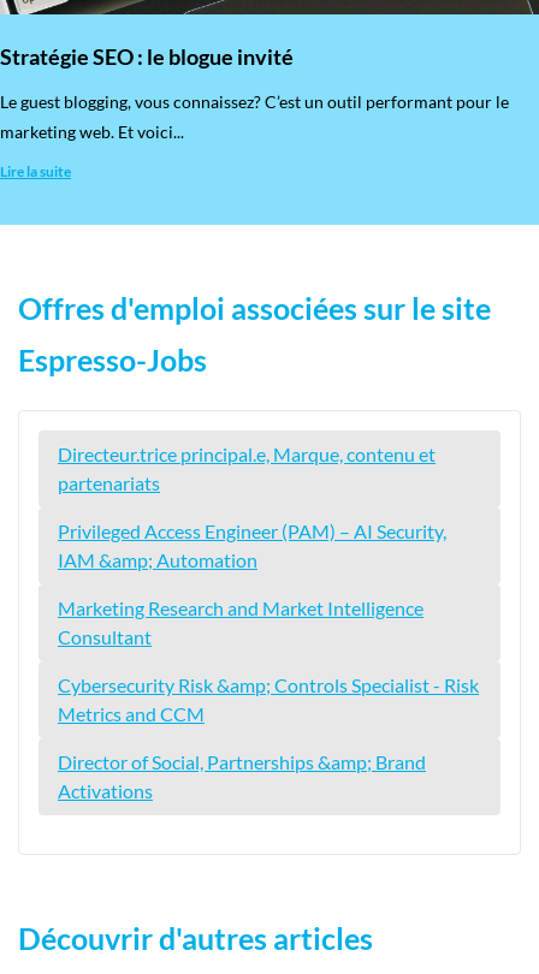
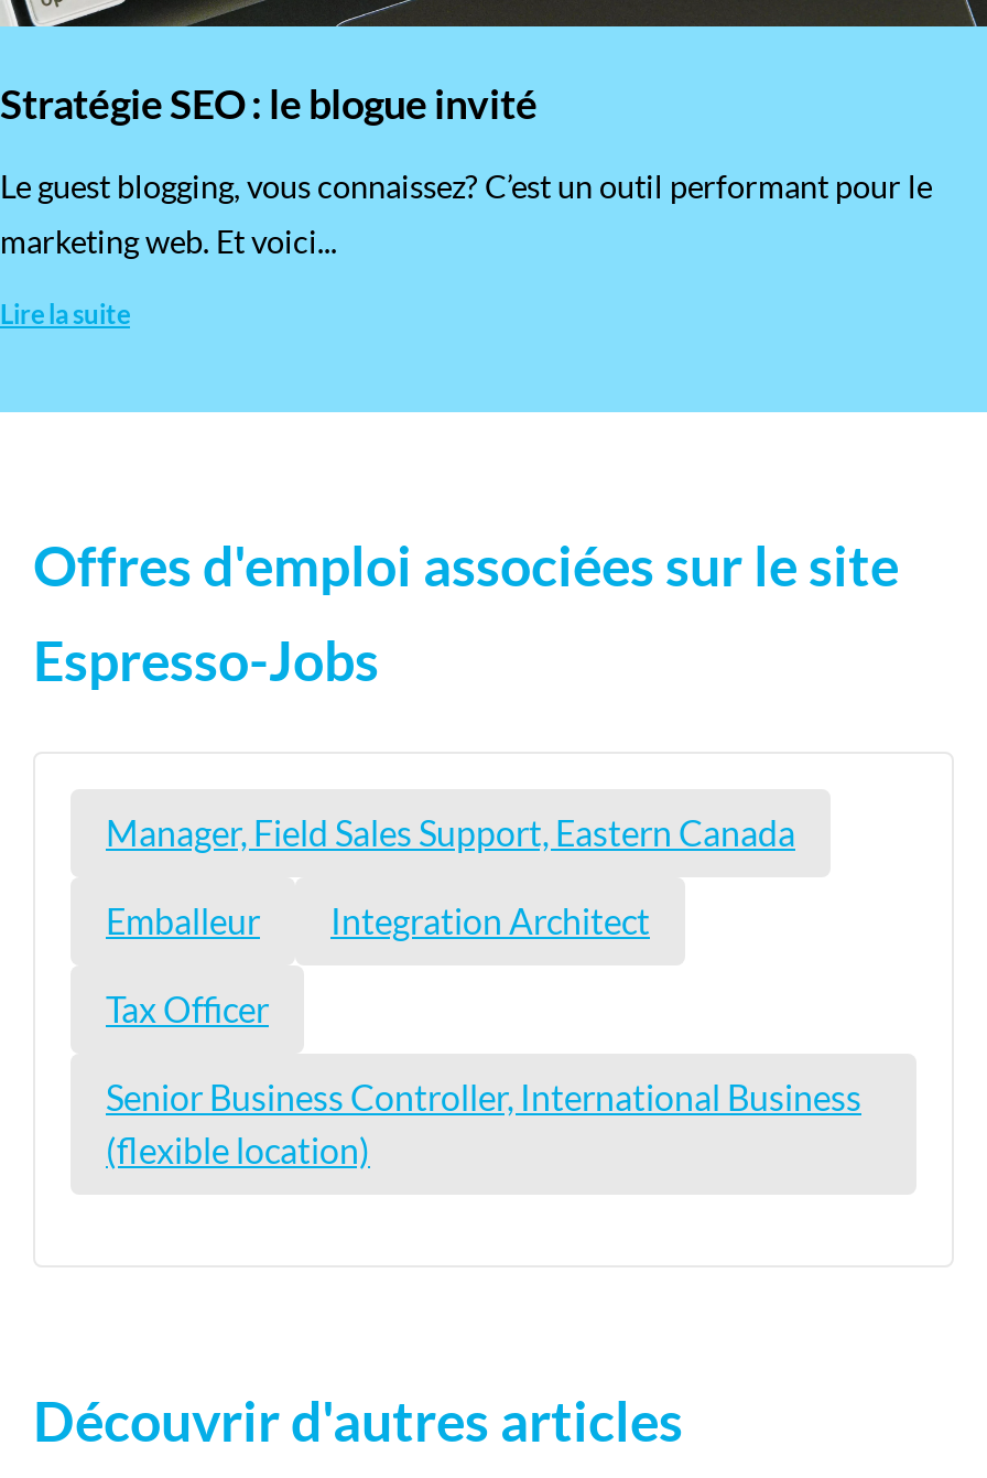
- Directeur.trice principal.e, Marque, contenu et
- partenariats
- Privileged Access Engineer (PAM) – AI Security,
- IAM &amp; Automation
- Marketing Research and Market Intelligence
- Consultant
- Cybersecurity Risk &amp; Controls Specialist - Risk
- Metrics and CCM
- Director of Social, Partnerships &amp; Brand
- Activations
+ Manager, Field Sales Support, Eastern Canada
+ Emballeur
+ Integration Architect
+ Tax Officer
+ Senior Business Controller, International Business
+ (flexible location)
